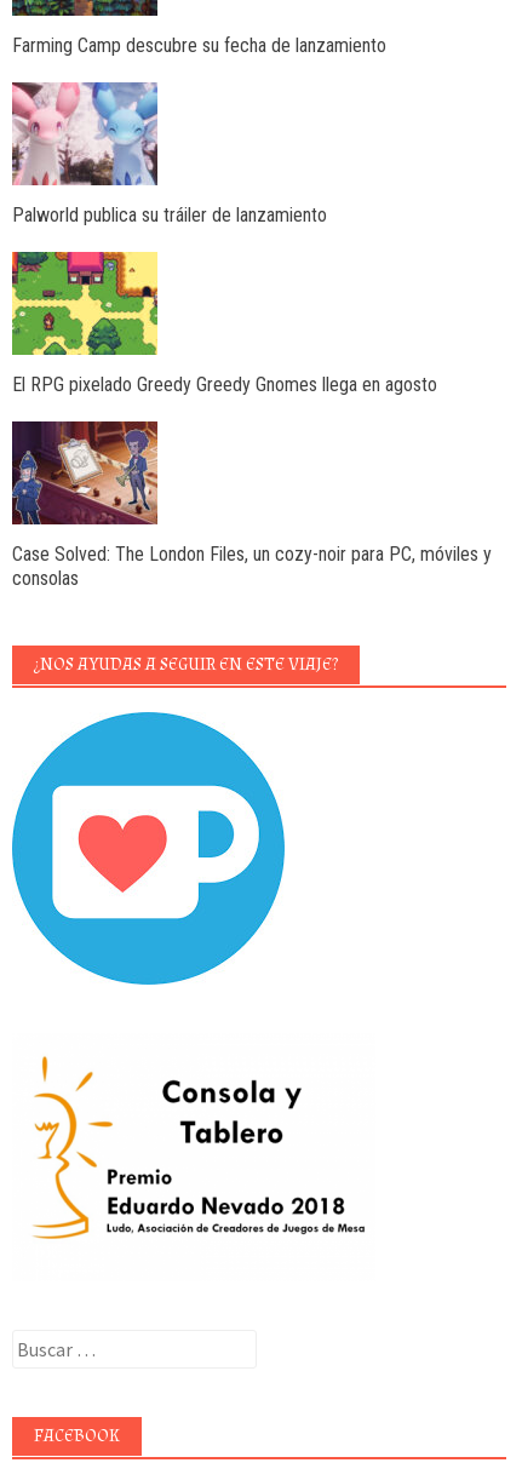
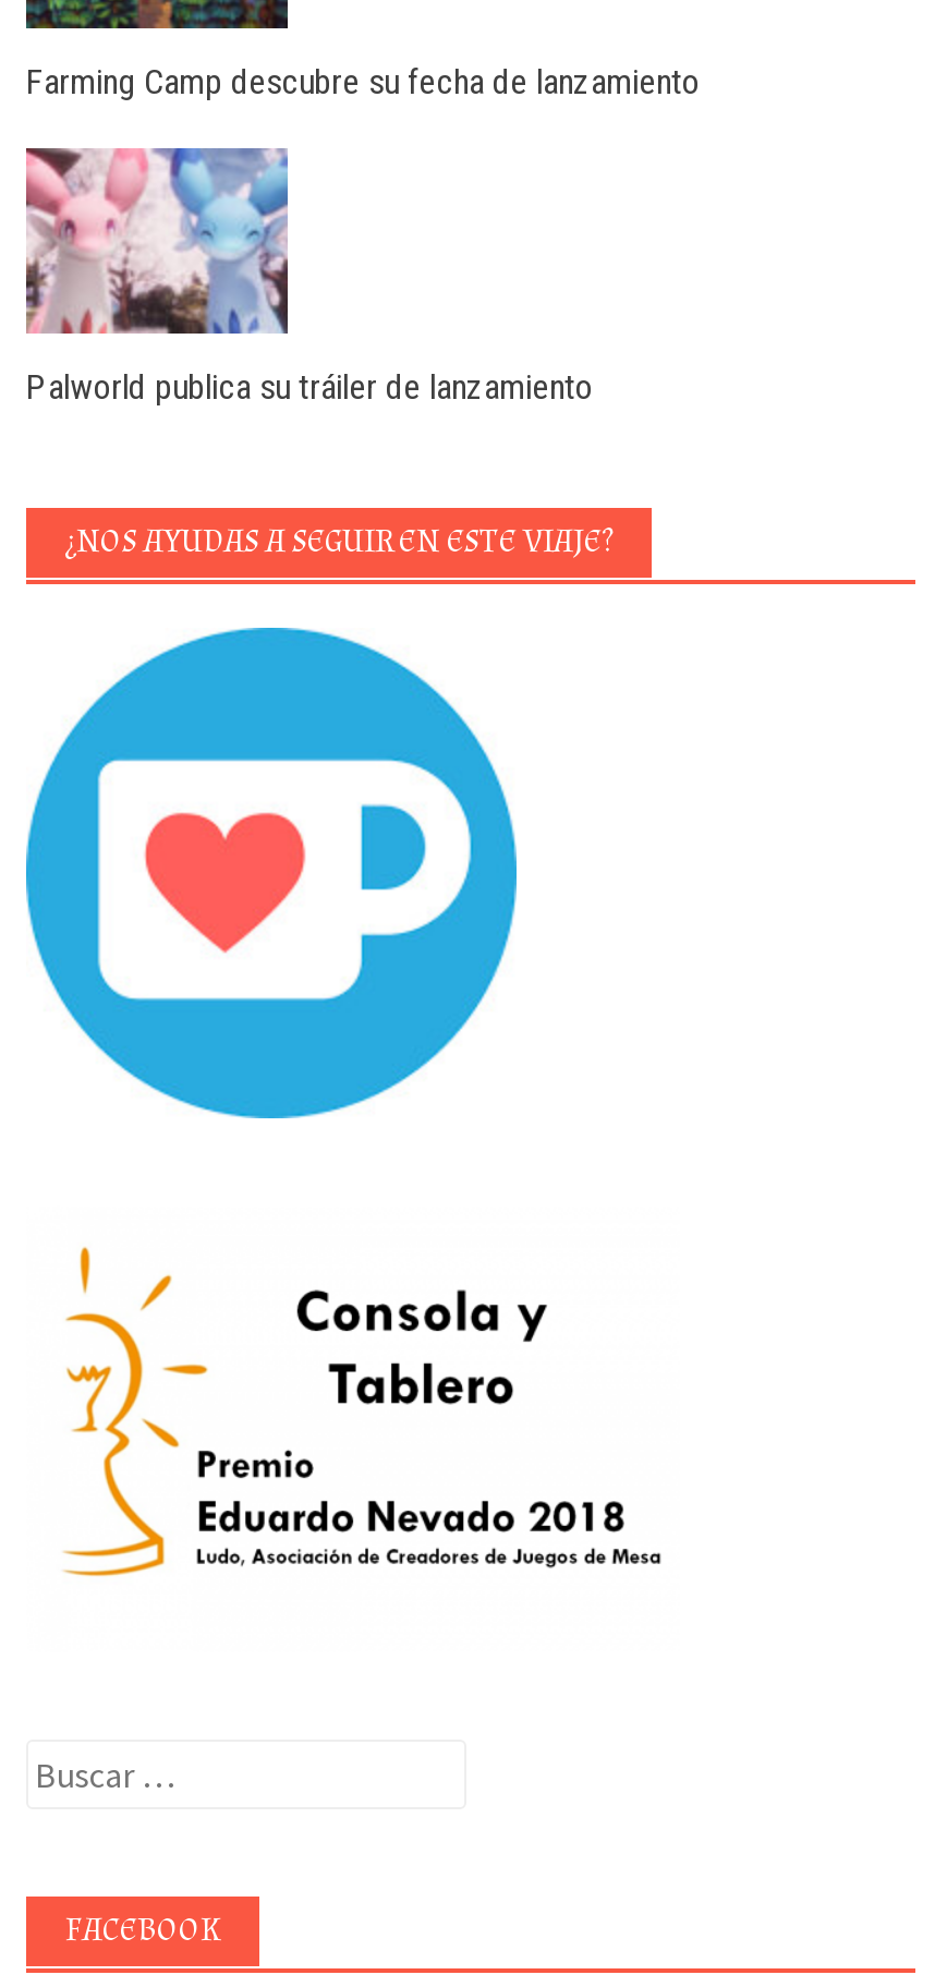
- [image]
- El RPG pixelado Greedy Greedy Gnomes llega en agosto

- [image]
- Case Solved: The London Files, un cozy-noir para PC, móviles y
- consolas
